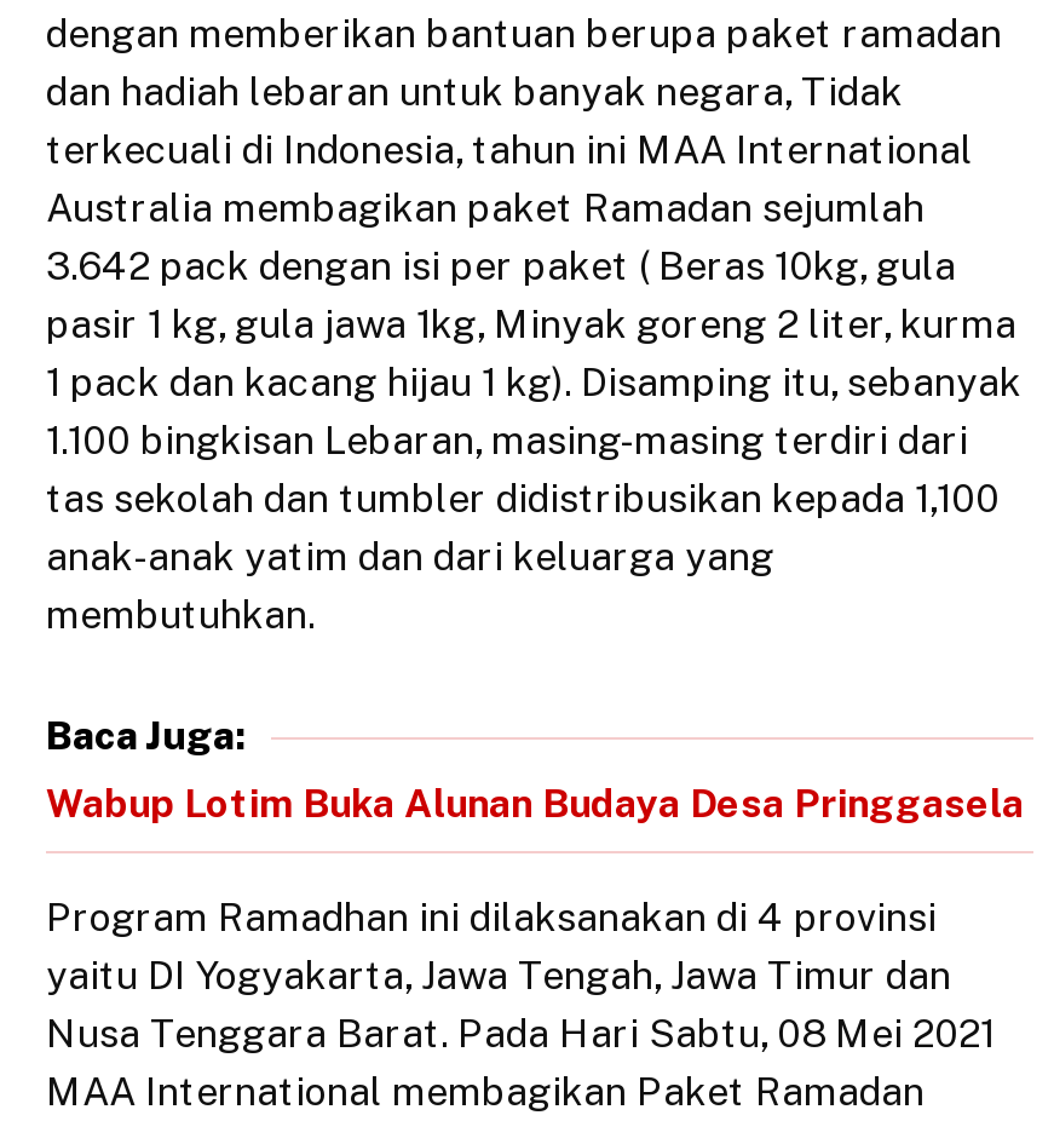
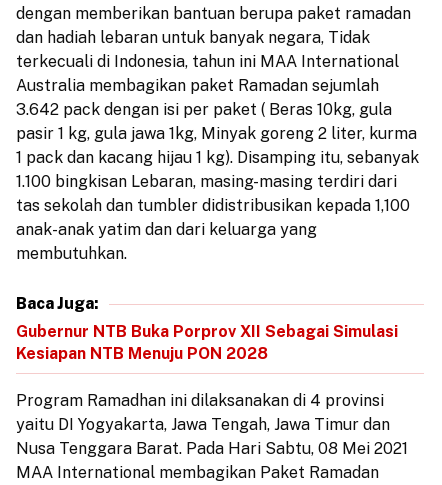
- Wabup Lotim Buka Alunan Budaya Desa Pringgasela
+ Gubernur NTB Buka Porprov XII Sebagai Simulasi
+ Kesiapan NTB Menuju PON 2028
